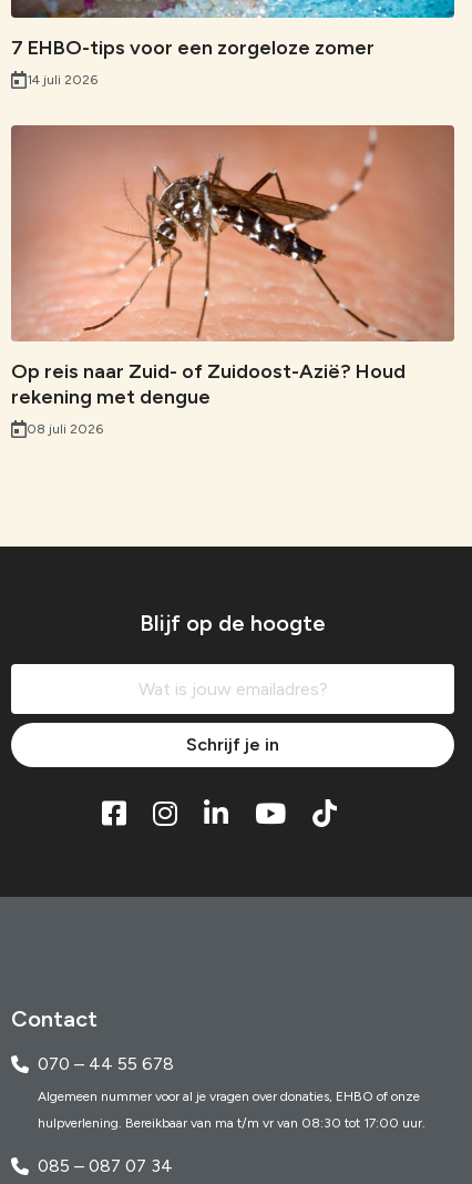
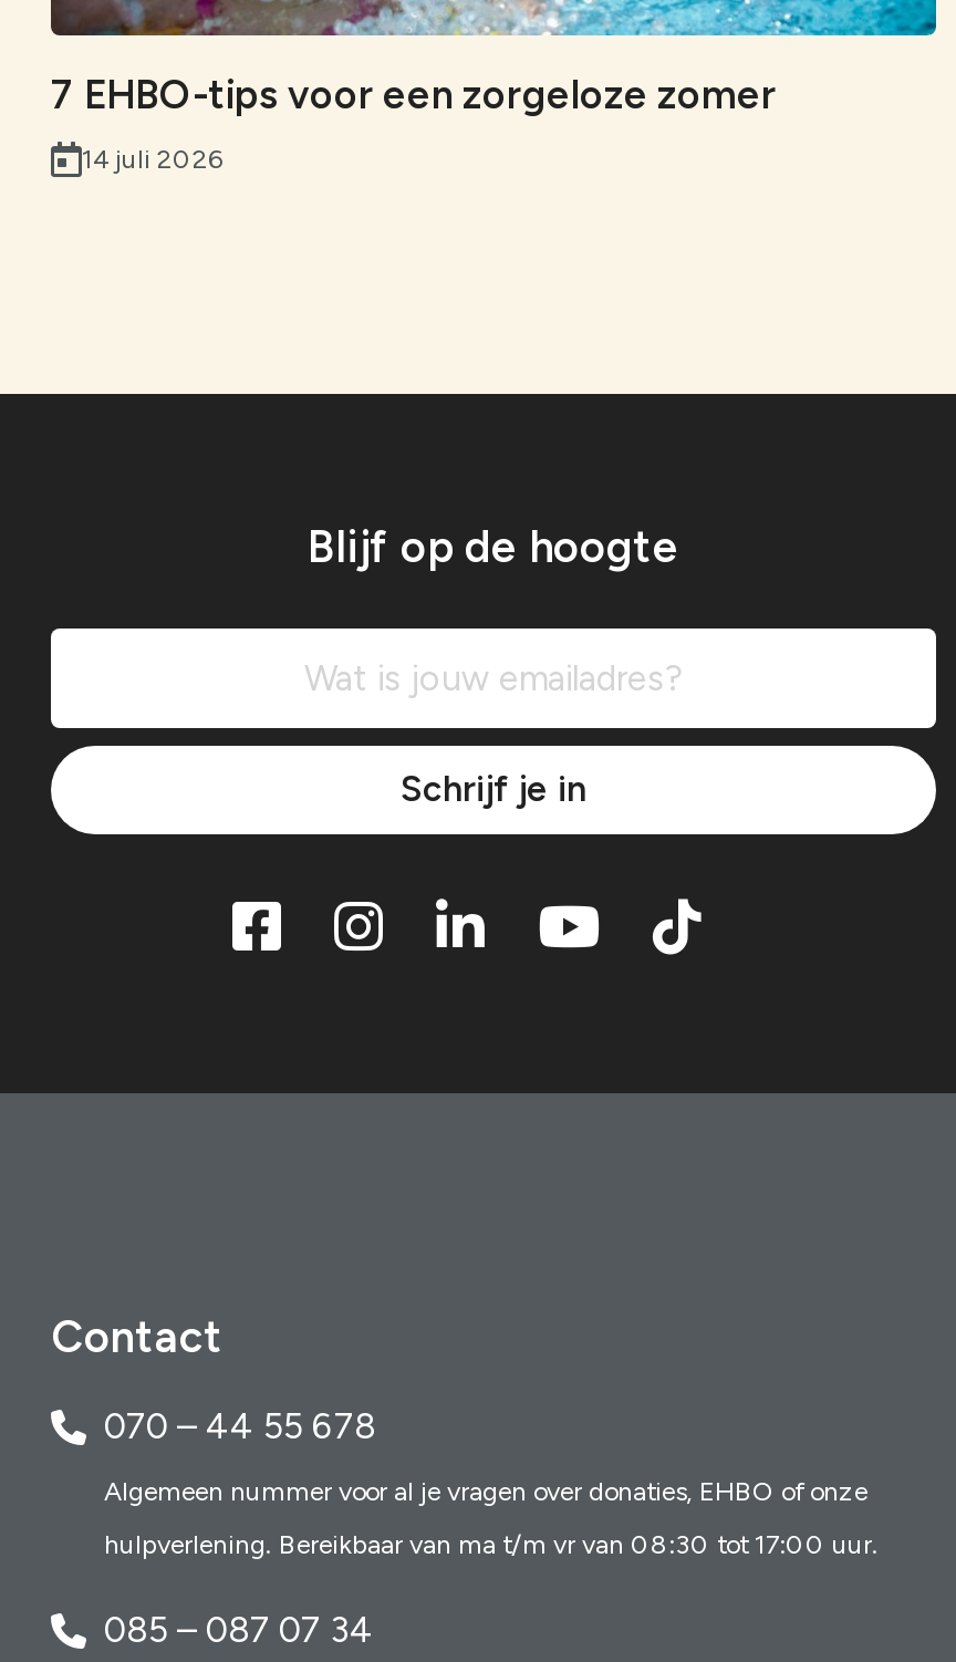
- [image]
- Op reis naar Zuid- of Zuidoost-Azië? Houd
- rekening met dengue
- 08 juli 2026
